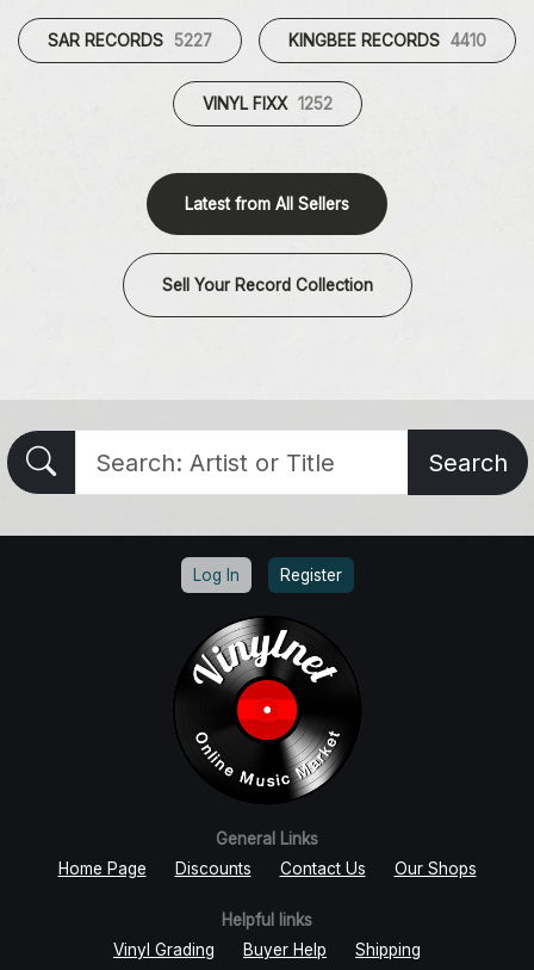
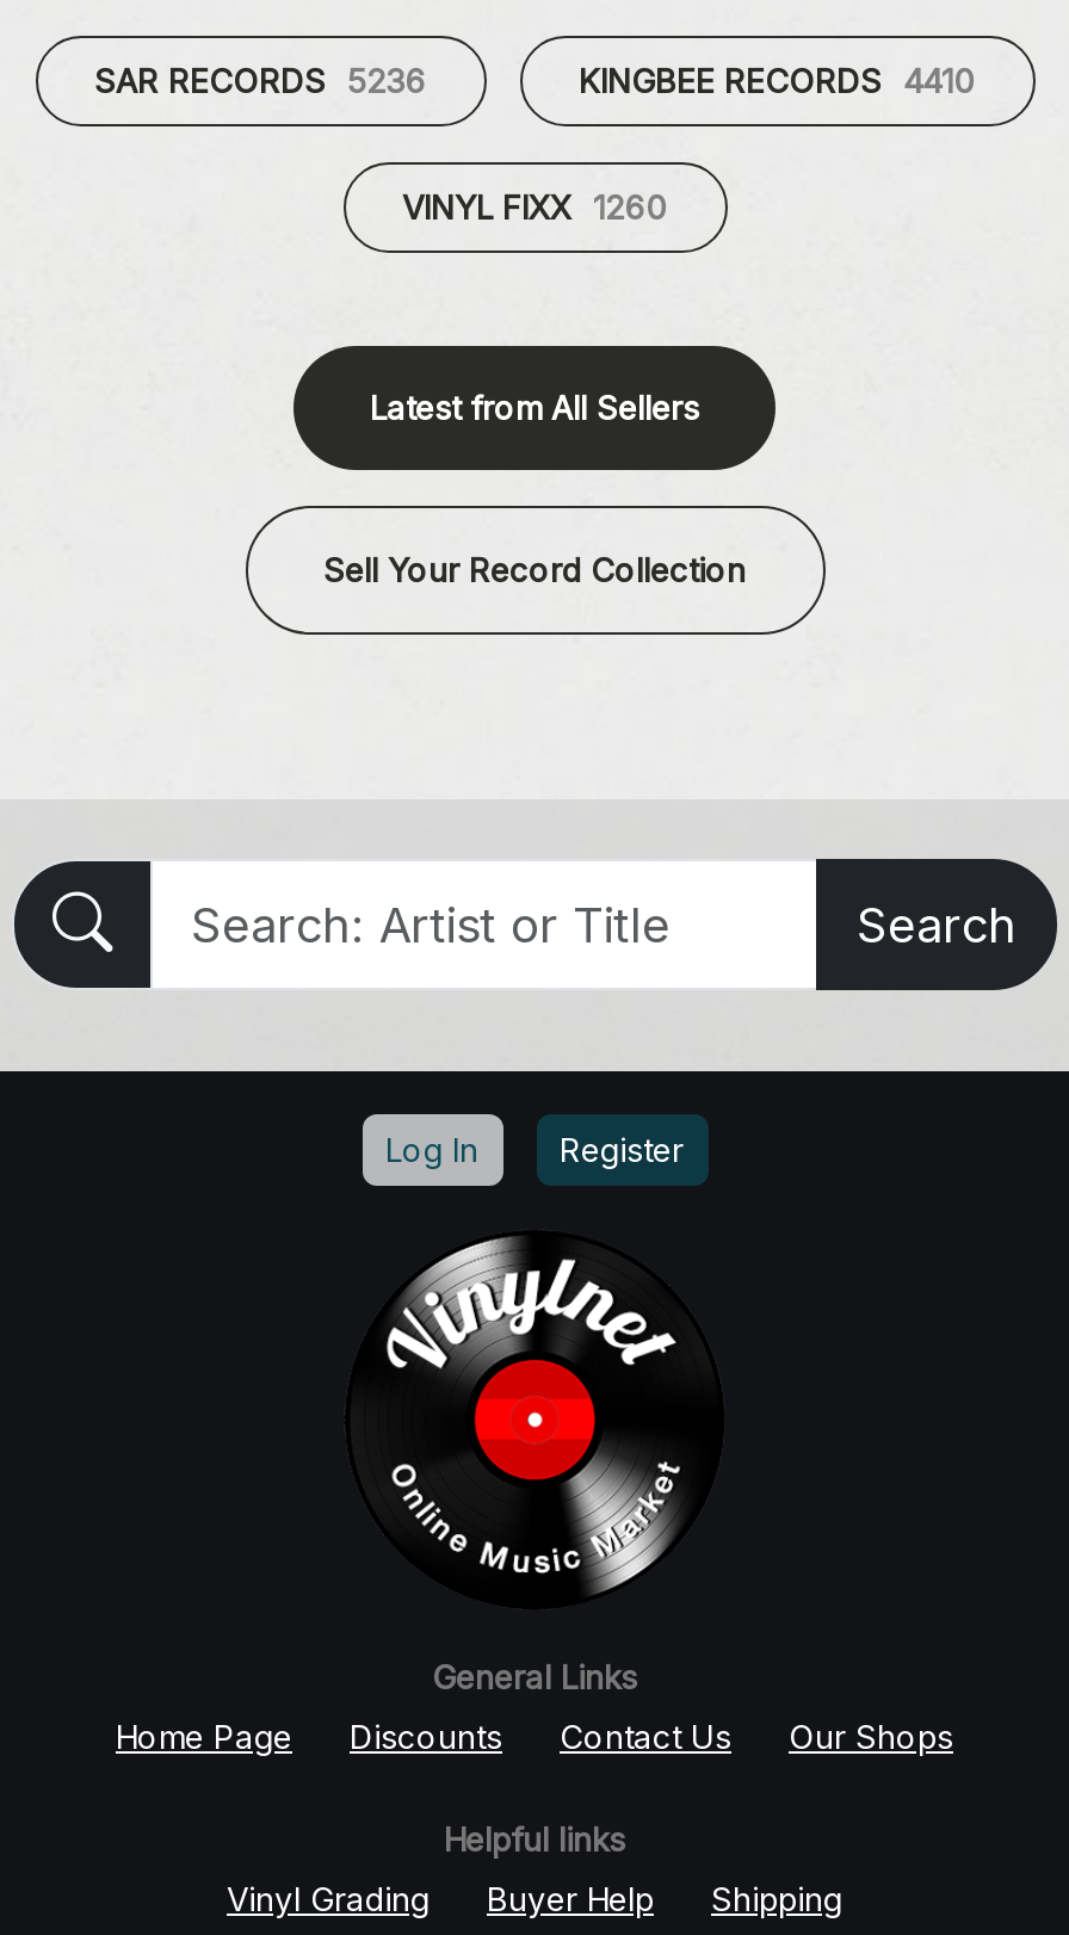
- SAR RECORDS 5227
+ SAR RECORDS 5236

- VINYL FIXX 1252
+ VINYL FIXX 1260
